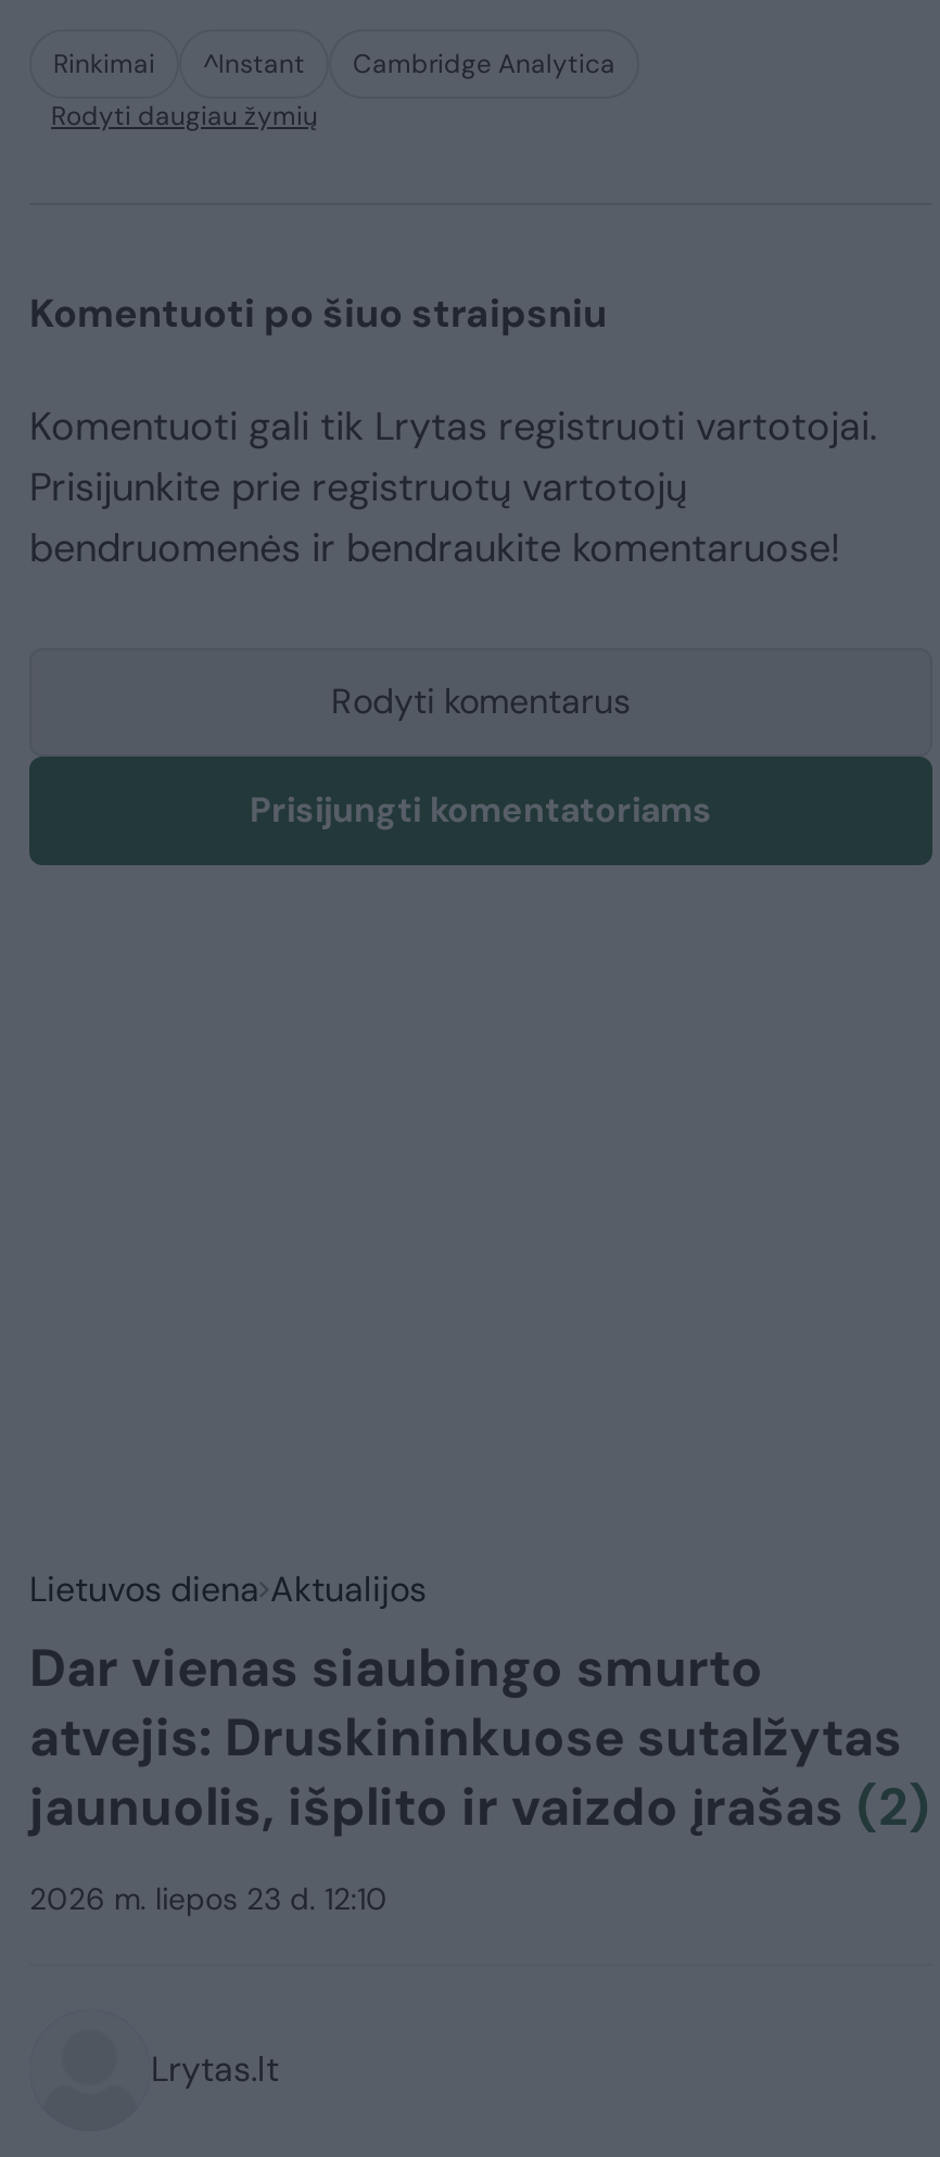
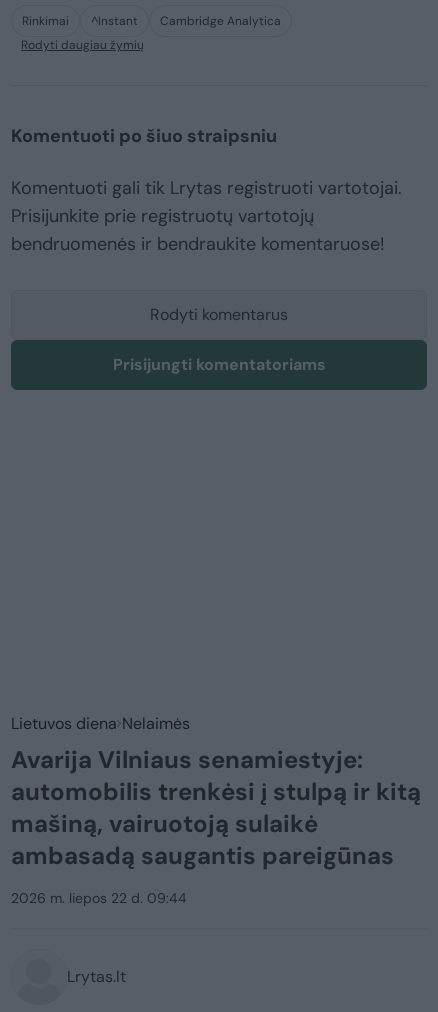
- Lietuvos diena Aktualijos
- Dar vienas siaubingo smurto
- atvejis: Druskininkuose sutalžytas
- jaunuolis, išplito ir vaizdo įrašas (2)
+ Lietuvos diena Nelaimės
+ Avarija Vilniaus senamiestyje:
+ automobilis trenkėsi į stulpą ir kitą
+ mašiną, vairuotoją sulaikė
+ ambasadą saugantis pareigūnas

- 2026 m. liepos 23 d. 12:10
+ 2026 m. liepos 22 d. 09:44
